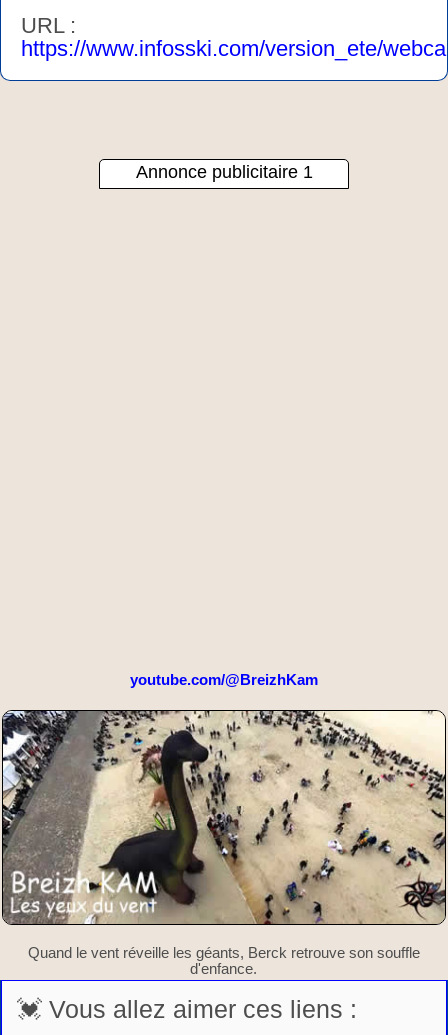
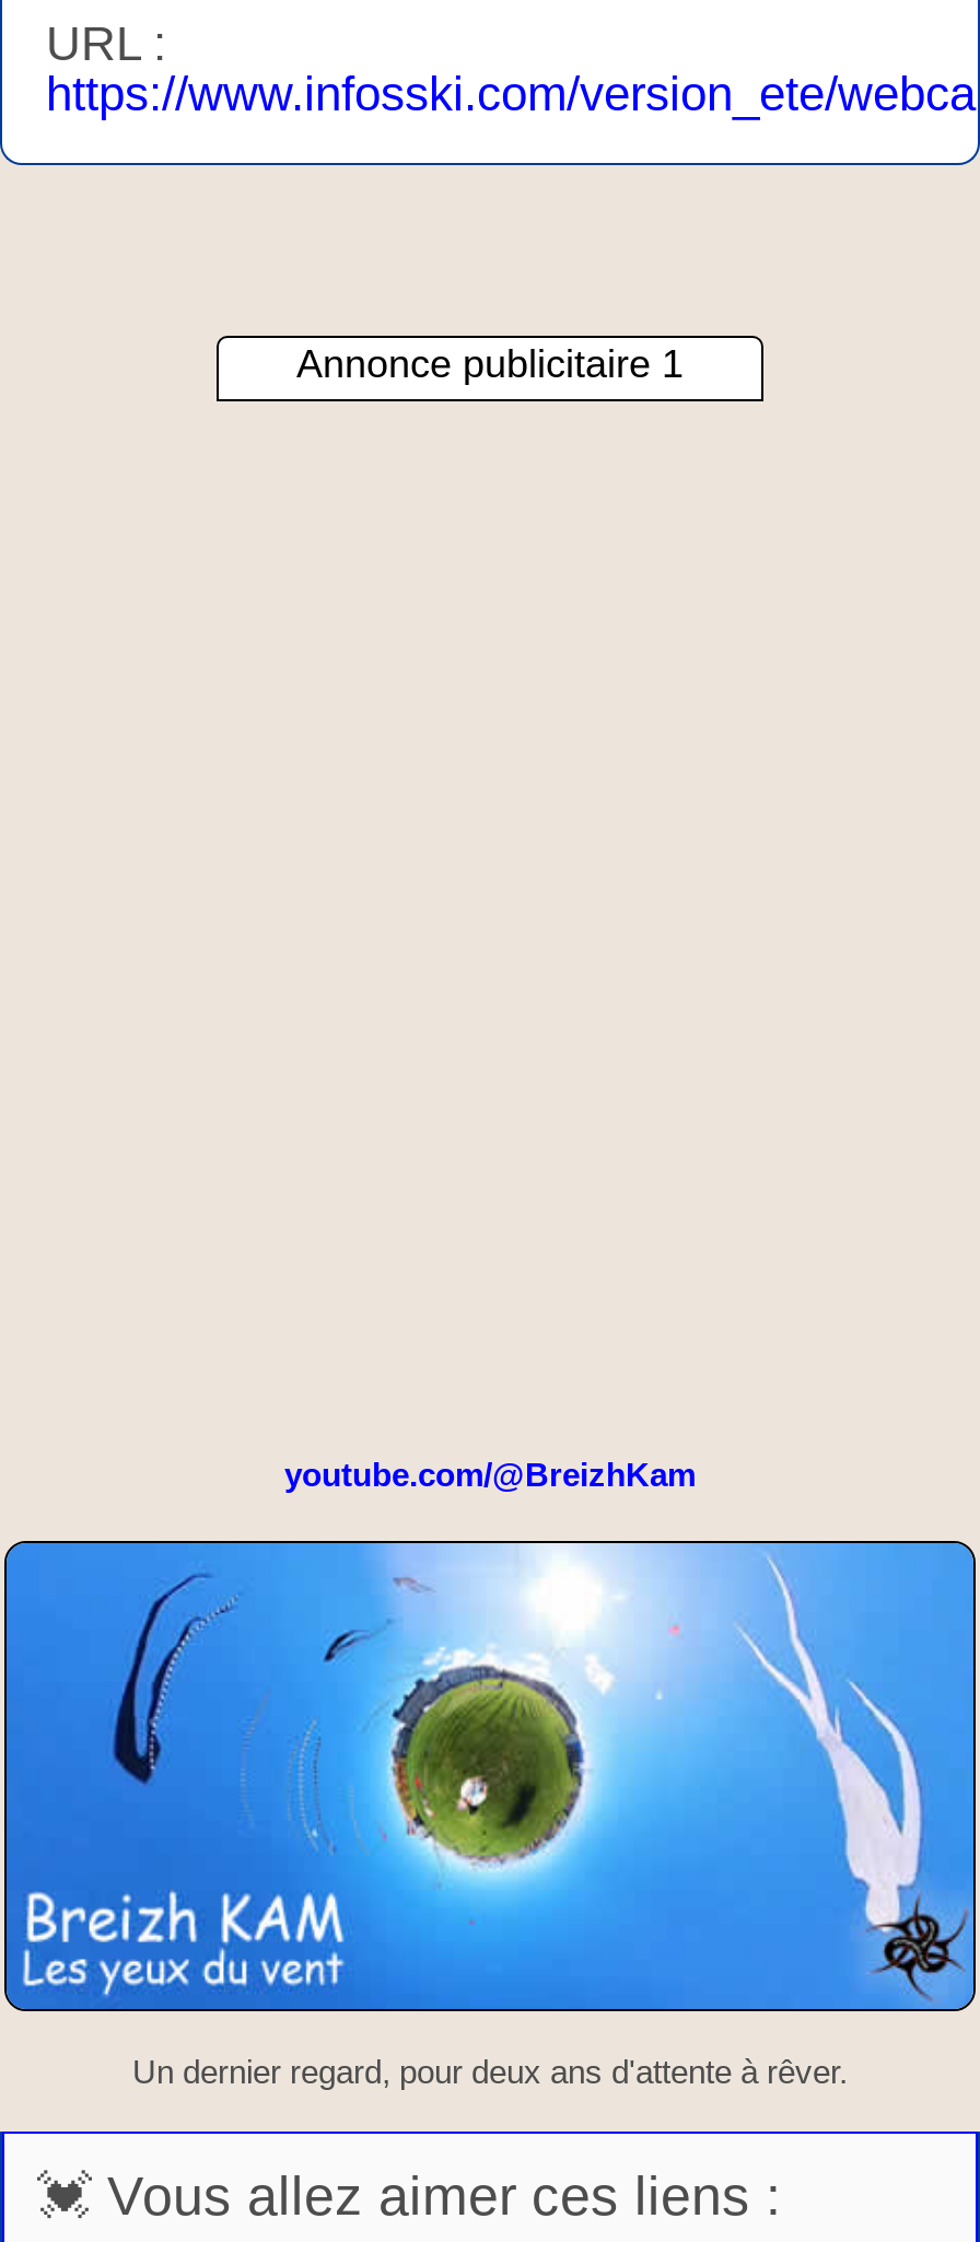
- [image]
- Quand le vent réveille les géants, Berck retrouve son souffle
- d'enfance.
+ [image]
+ Un dernier regard, pour deux ans d'attente à rêver.
